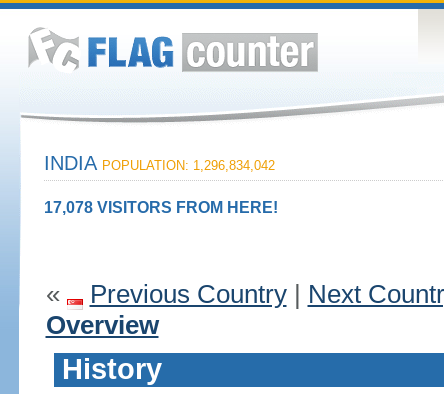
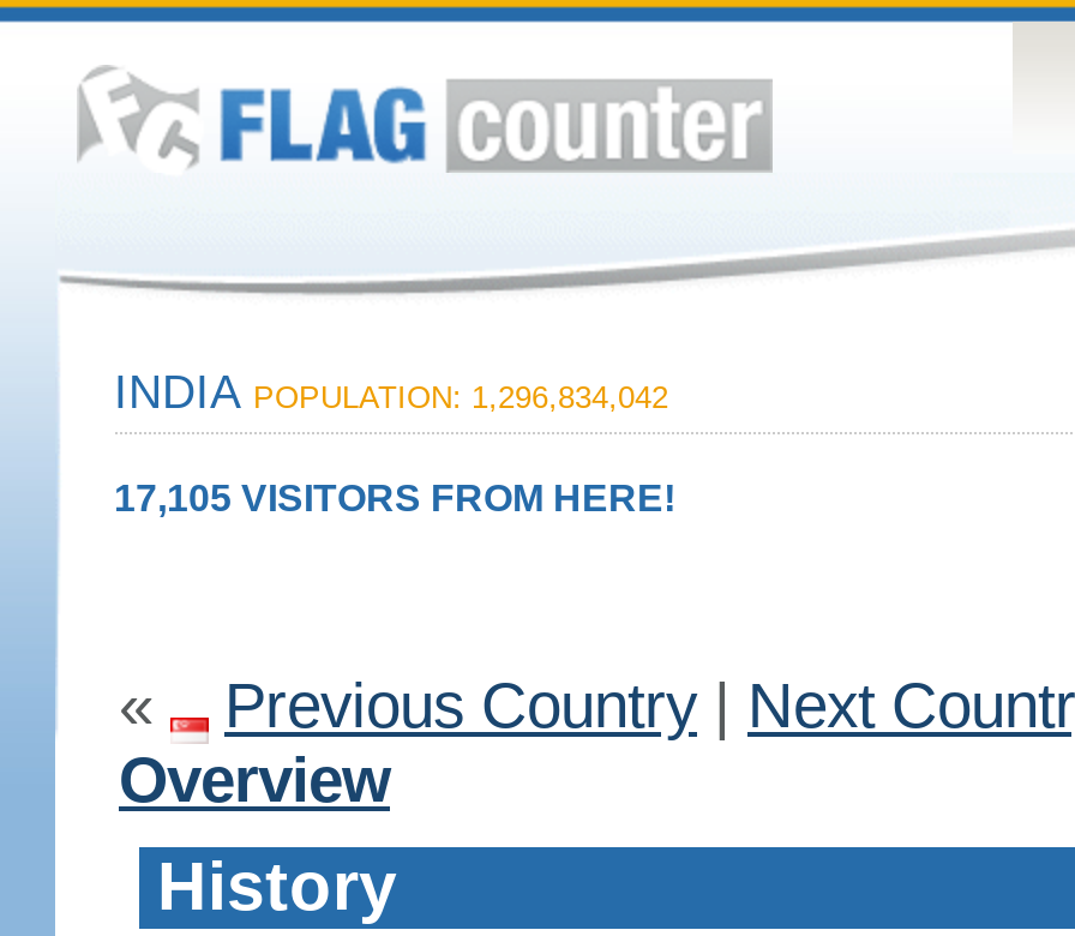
- 17,078 VISITORS FROM HERE!
+ 17,105 VISITORS FROM HERE!
